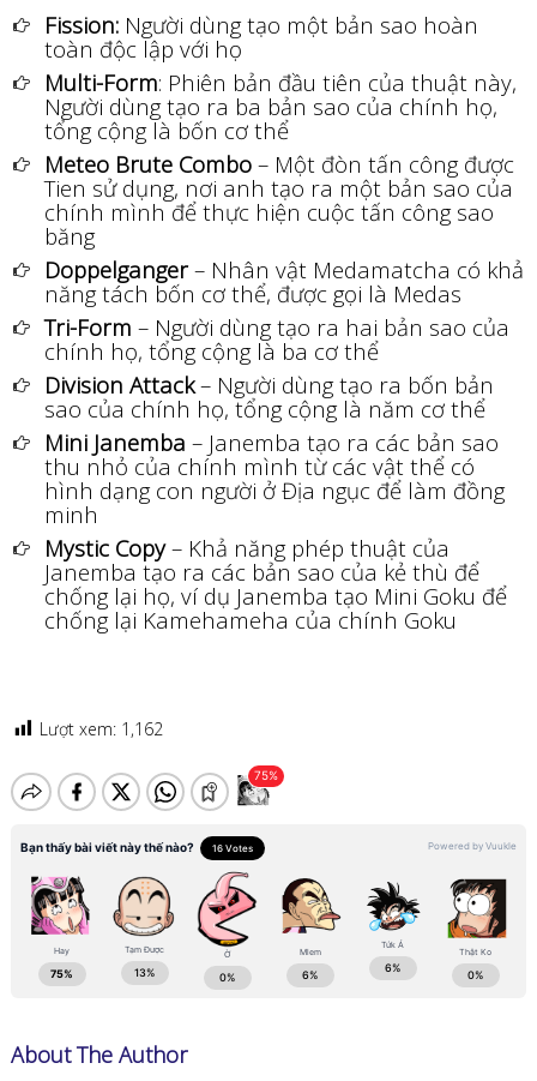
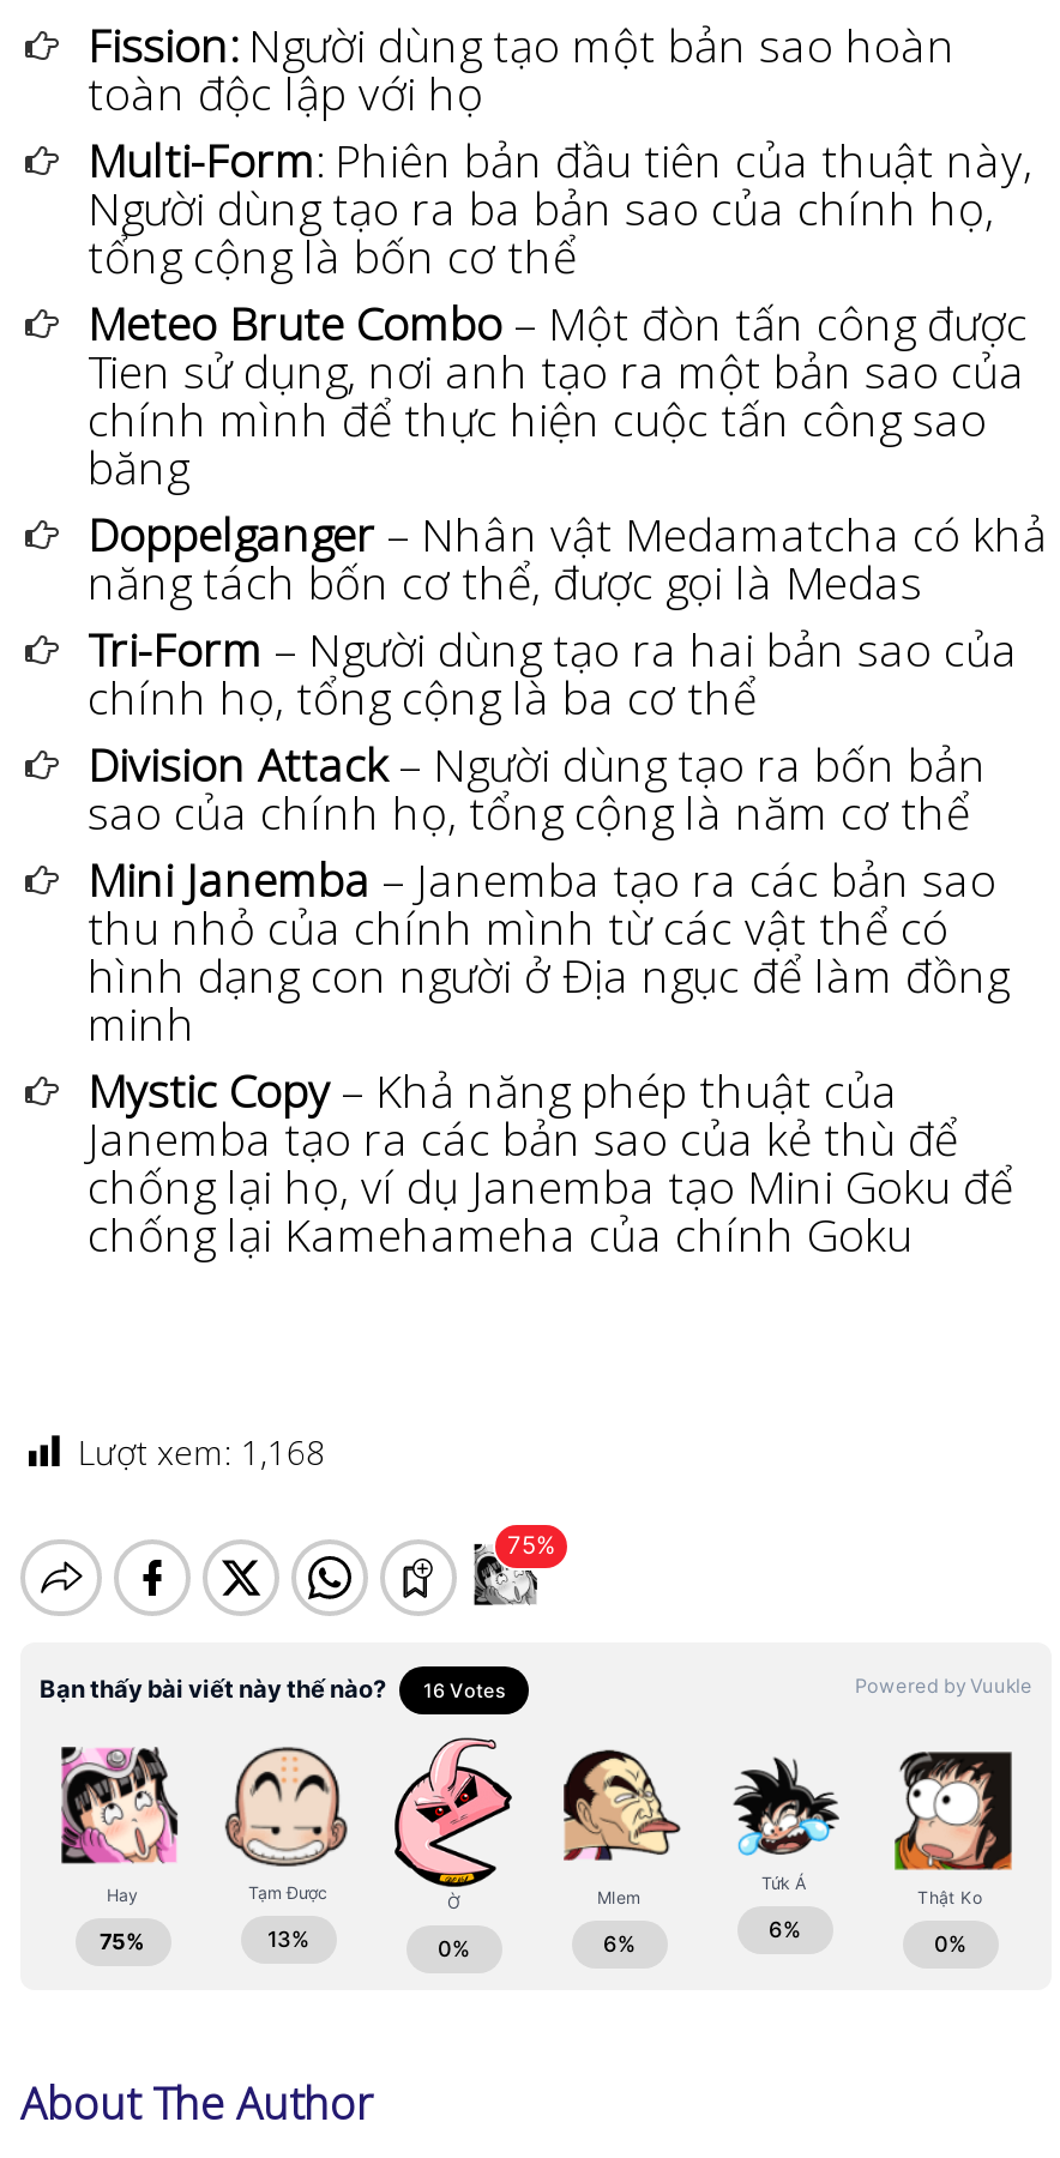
- Lượt xem: 1,162
+ Lượt xem: 1,168
